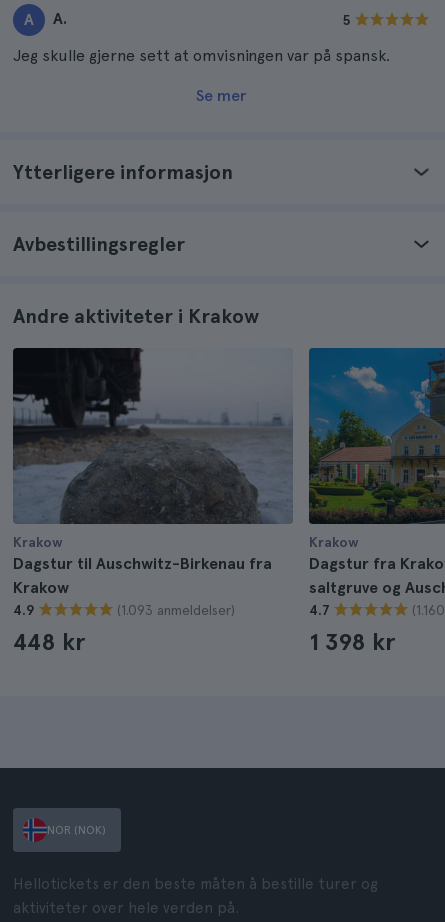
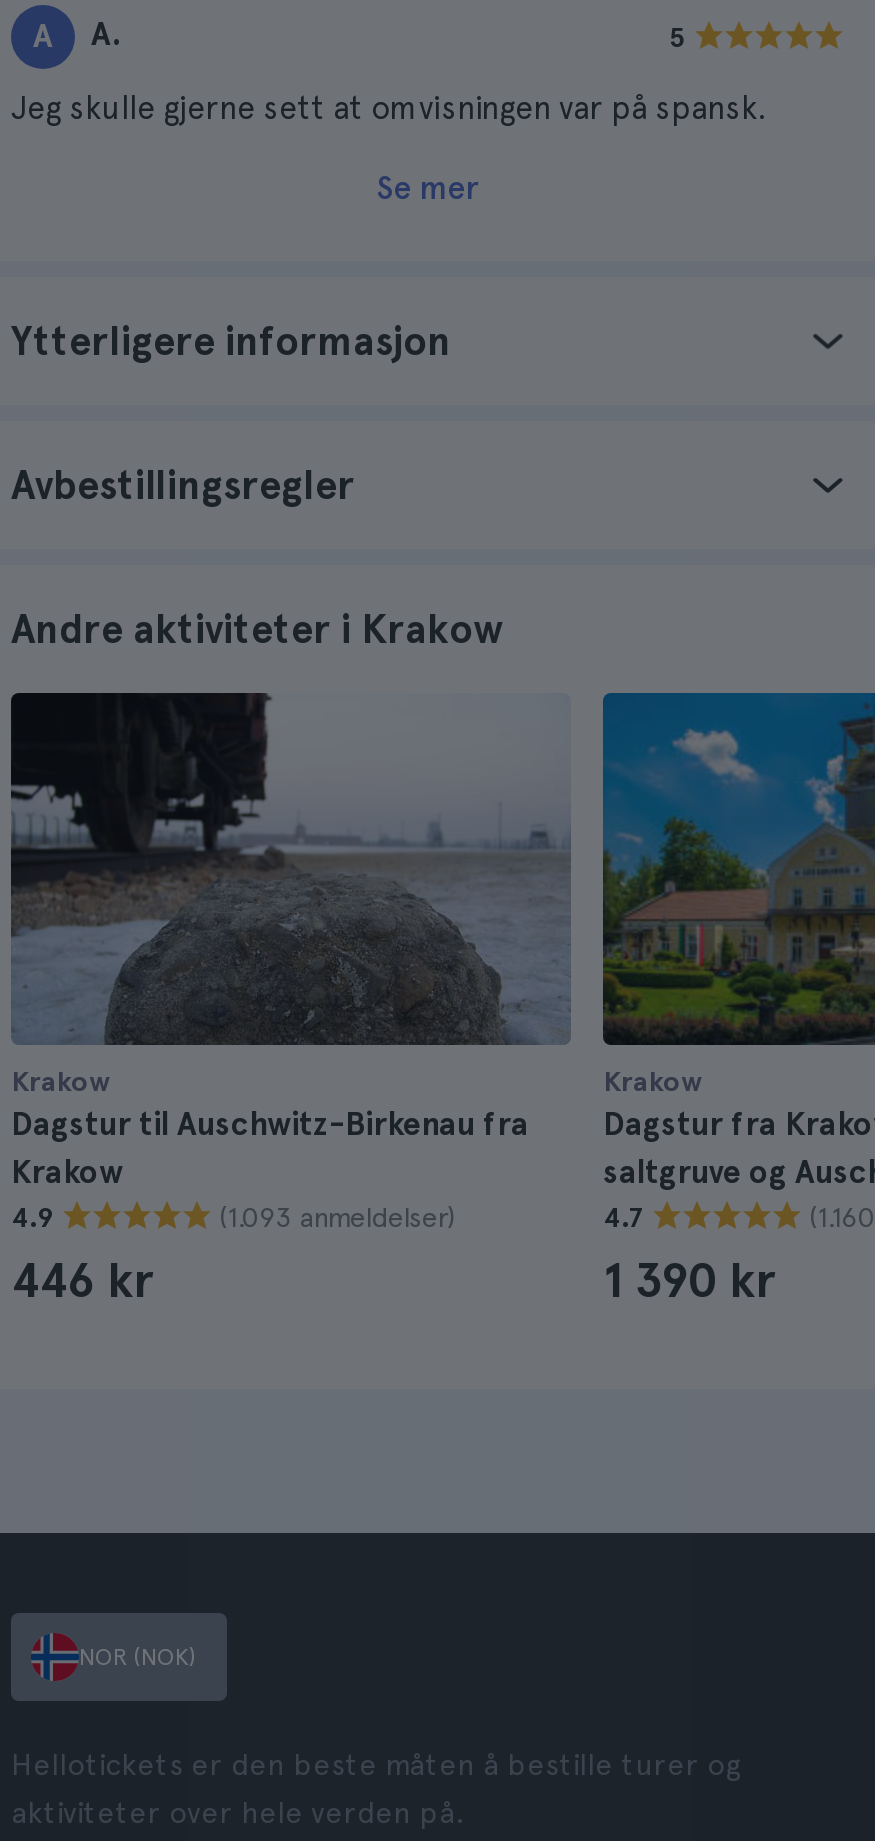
- 448 kr
+ 446 kr

- 1 398 kr
+ 1 390 kr
